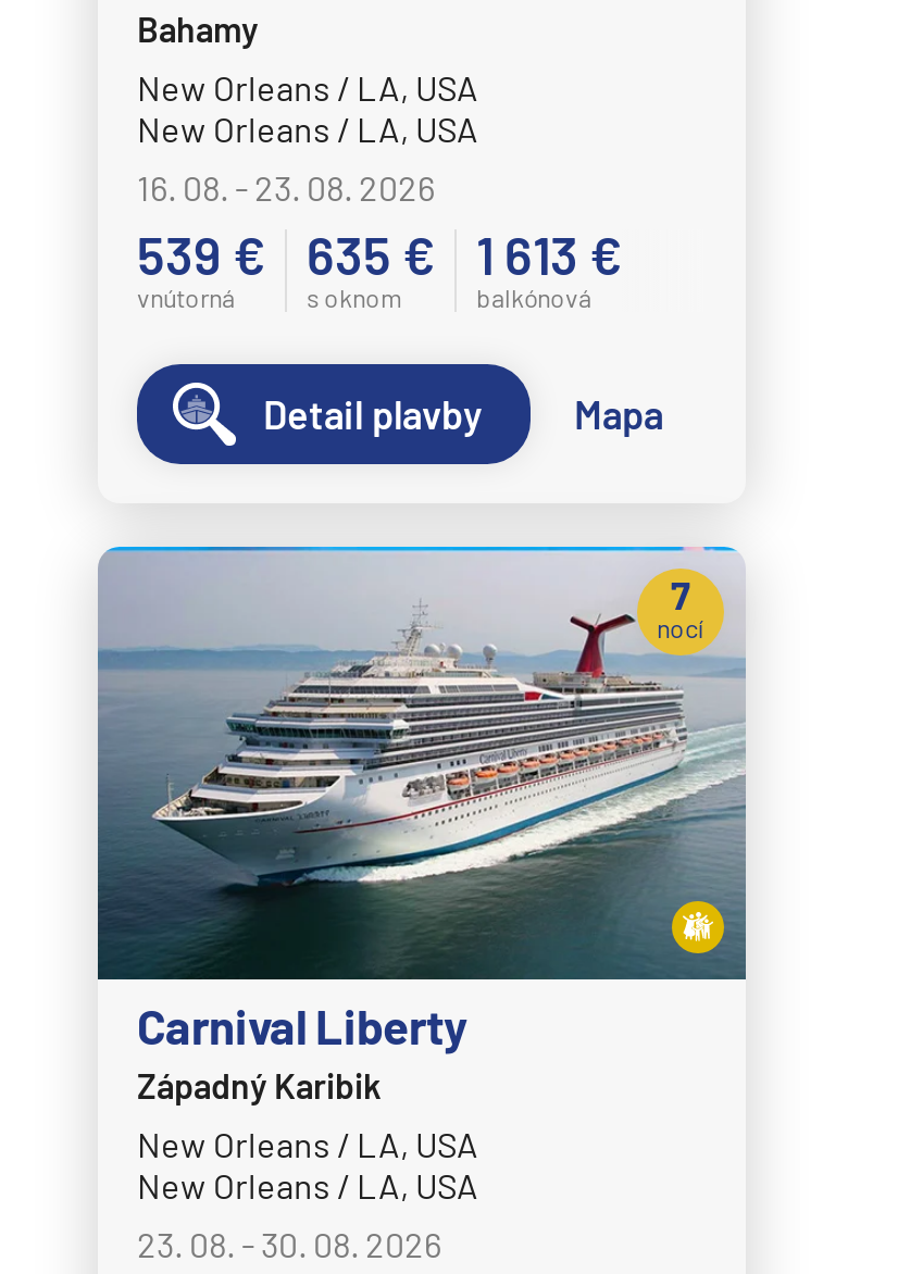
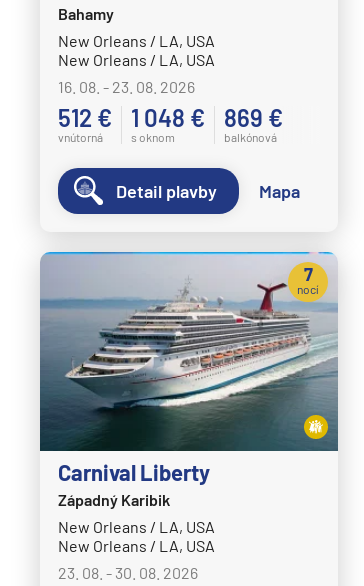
- 539 €
+ 512 €

- 635 €
+ 1 048 €

- 1 613 €
+ 869 €
